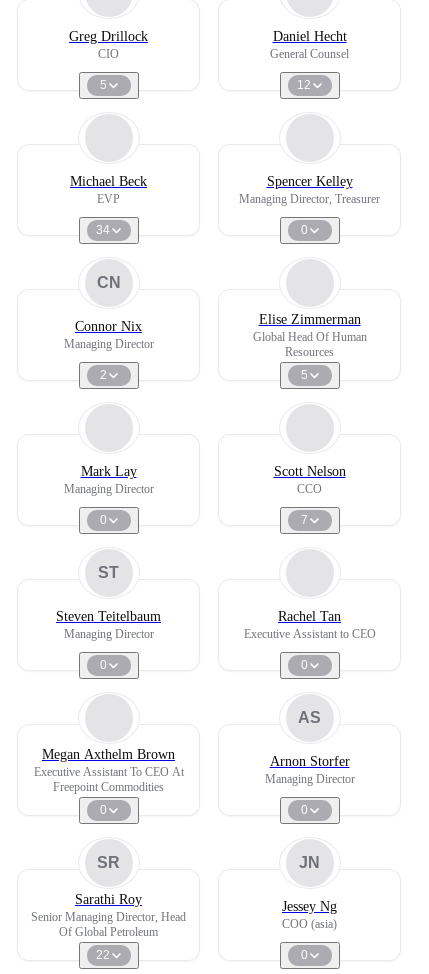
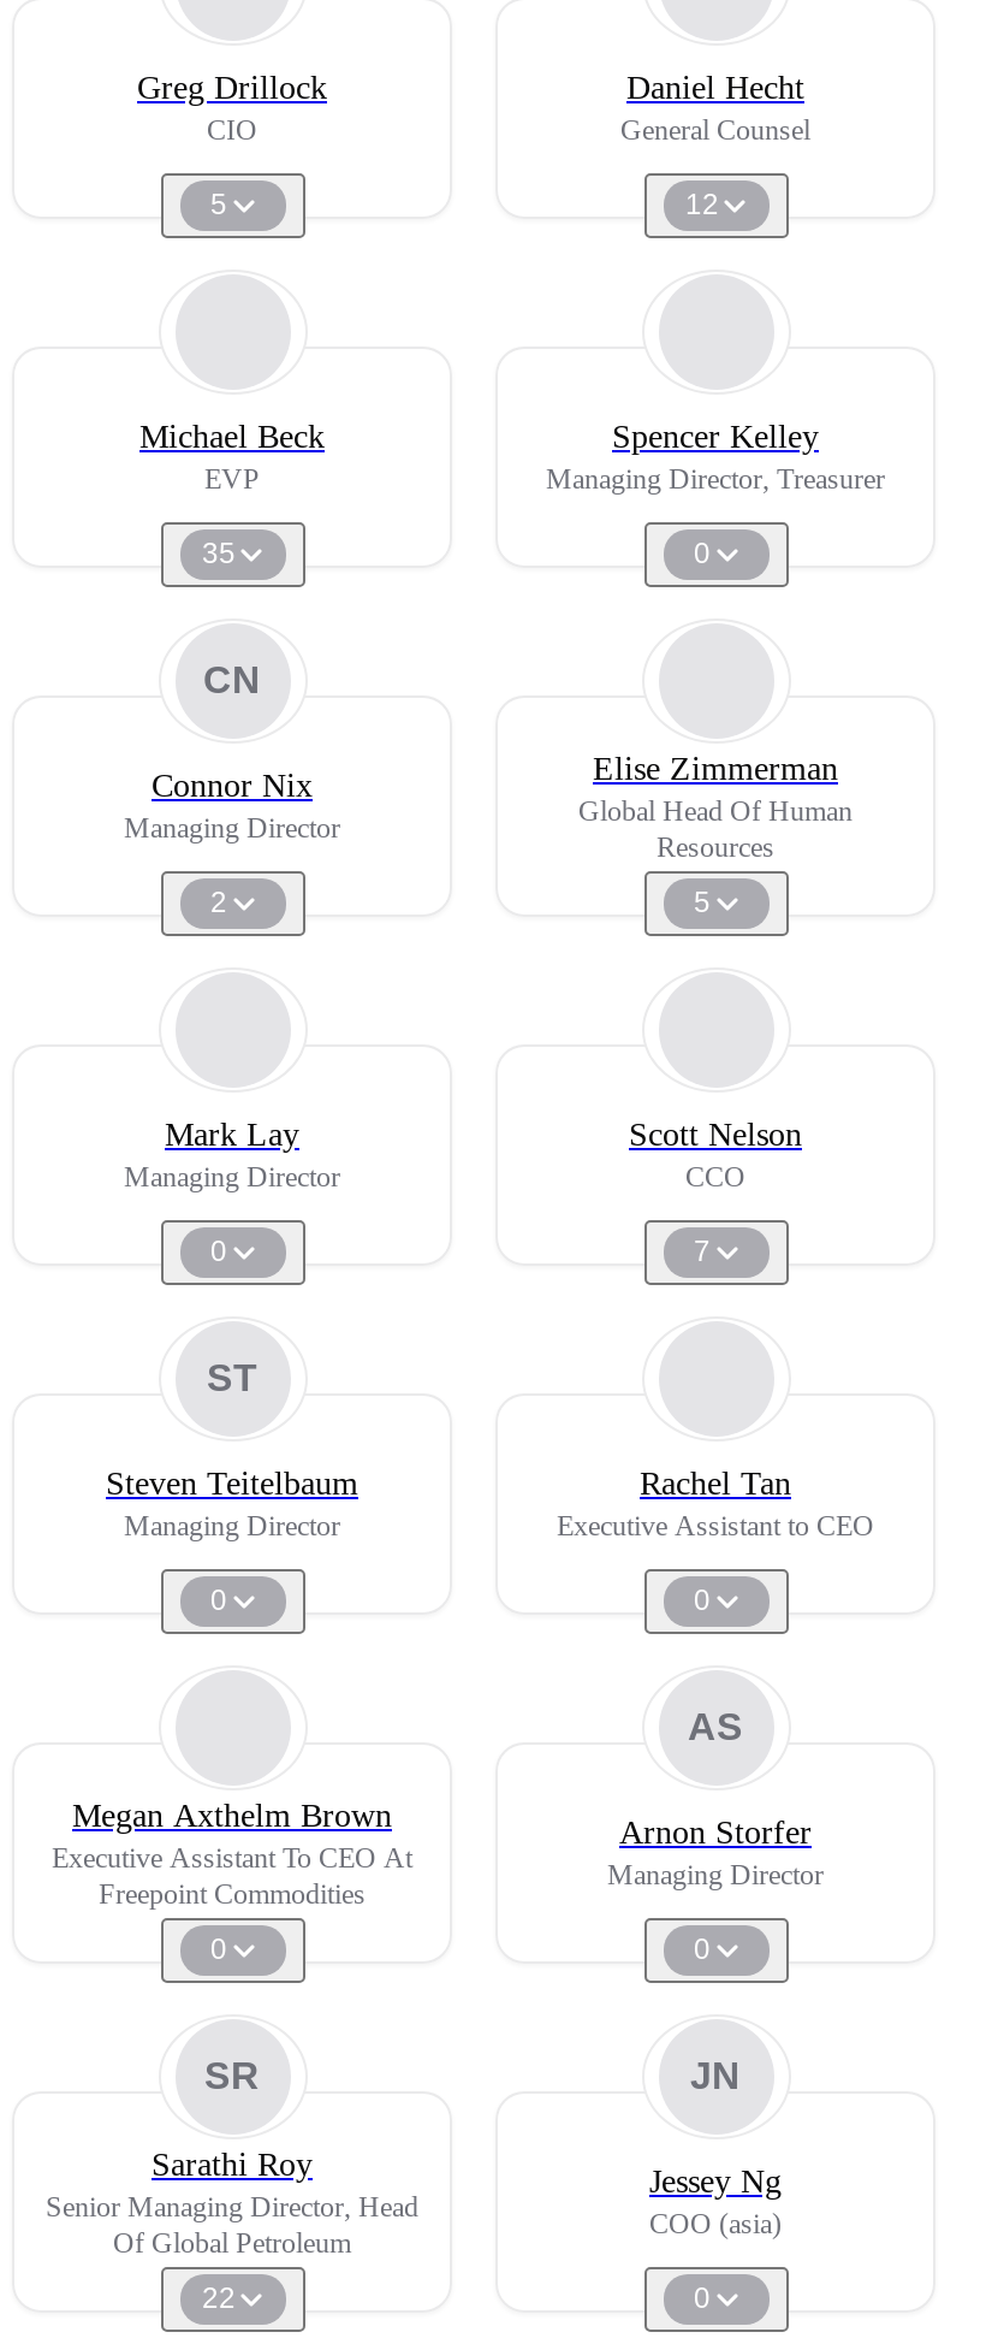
- 34
+ 35
